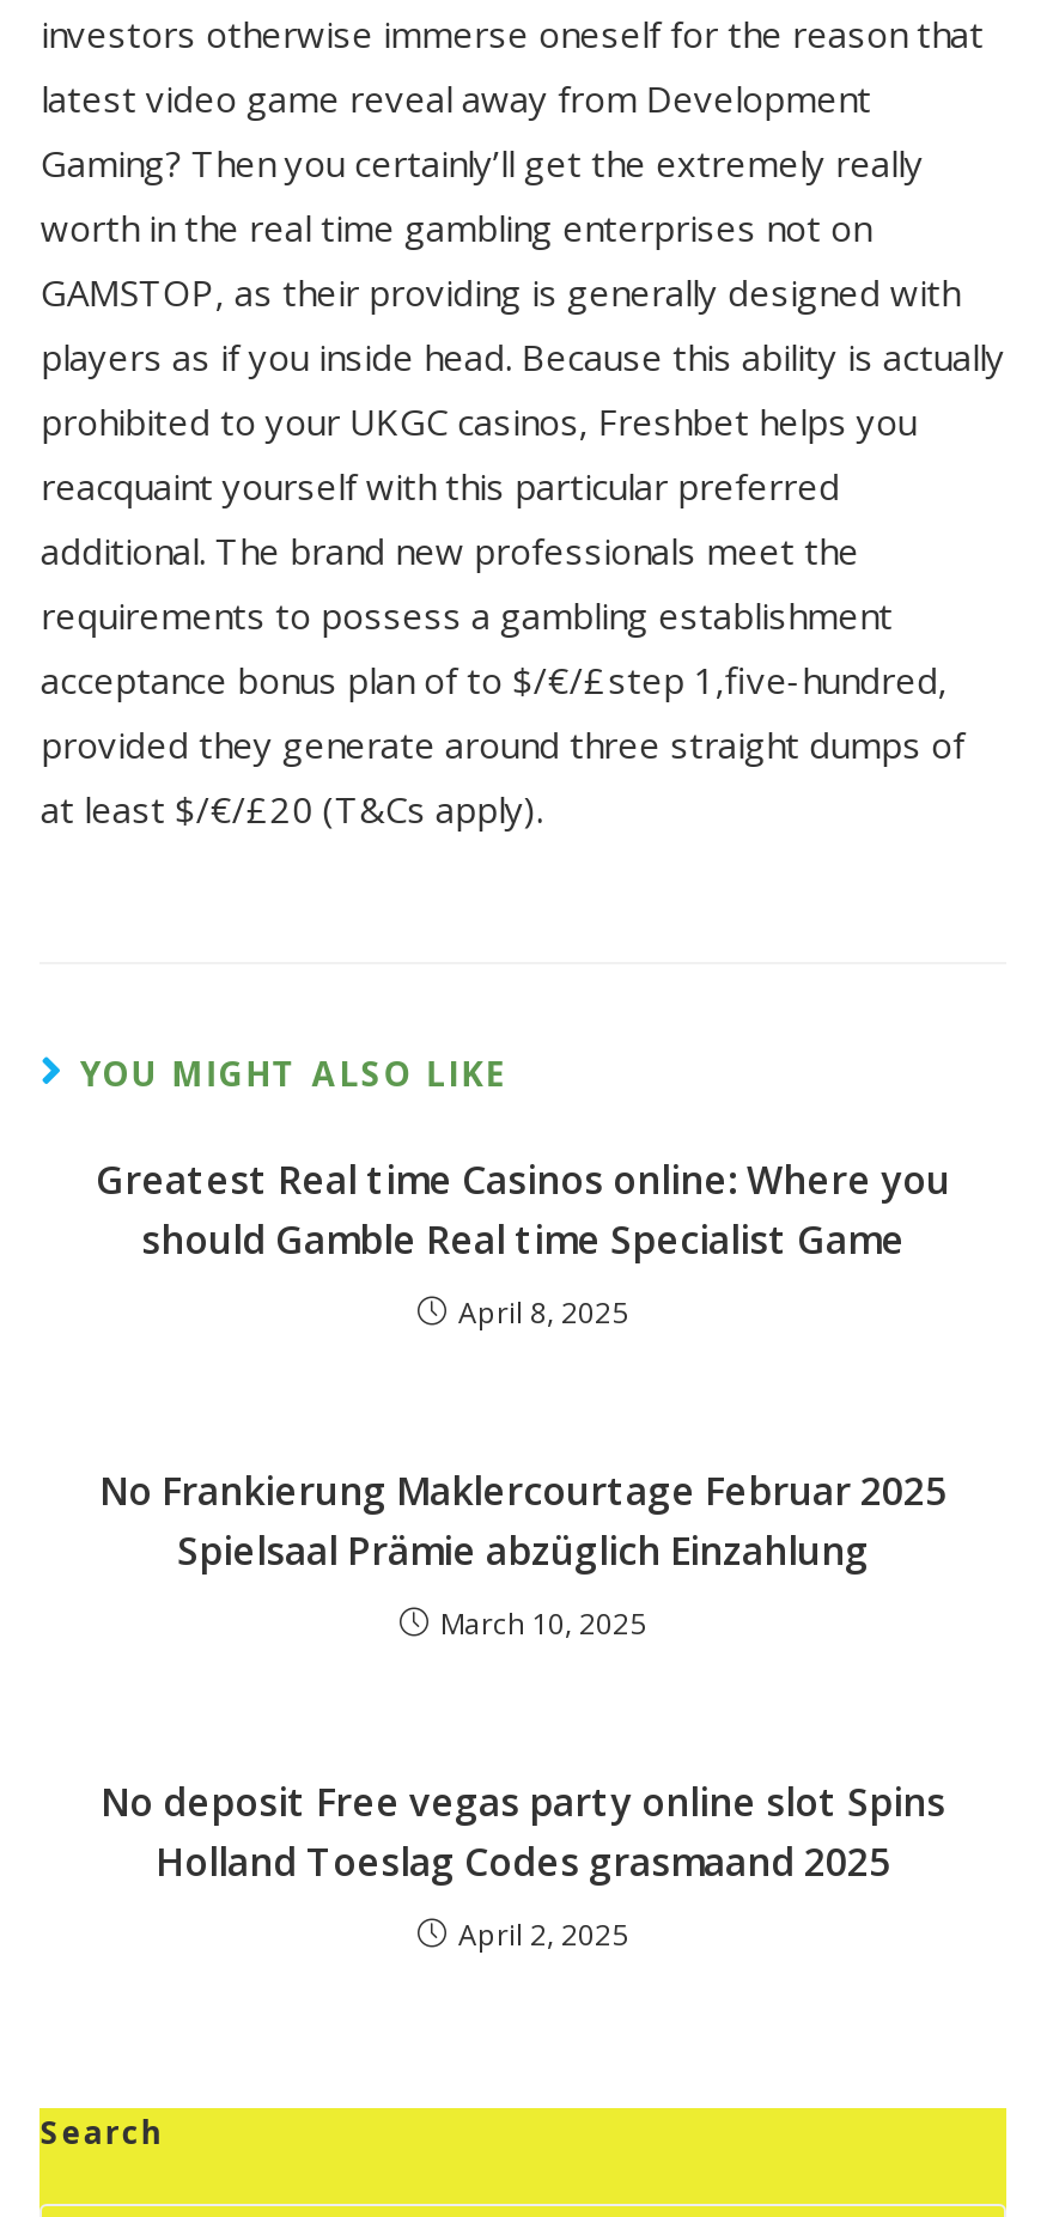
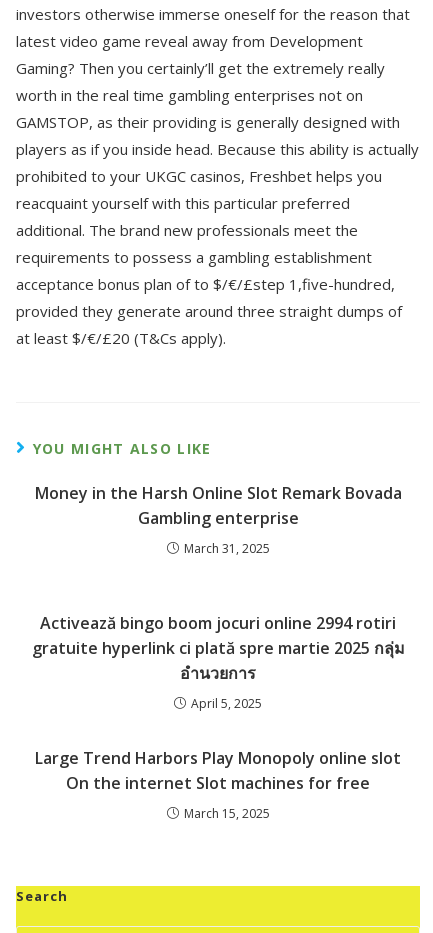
- Greatest Real time Casinos online: Where you
- should Gamble Real time Specialist Game
+ Money in the Harsh Online Slot Remark Bovada
+ Gambling enterprise

- April 8, 2025
+ March 31, 2025

- No Frankierung Maklercourtage Februar 2025
- Spielsaal Prämie abzüglich Einzahlung
+ Activează bingo boom jocuri online 2994 rotiri
+ gratuite hyperlink ci plată spre martie 2025 กลุ่ม
+ อำนวยการ

- March 10, 2025
+ April 5, 2025

- No deposit Free vegas party online slot Spins
- Holland Toeslag Codes grasmaand 2025
+ Large Trend Harbors Play Monopoly online slot
+ On the internet Slot machines for free

- April 2, 2025
+ March 15, 2025
